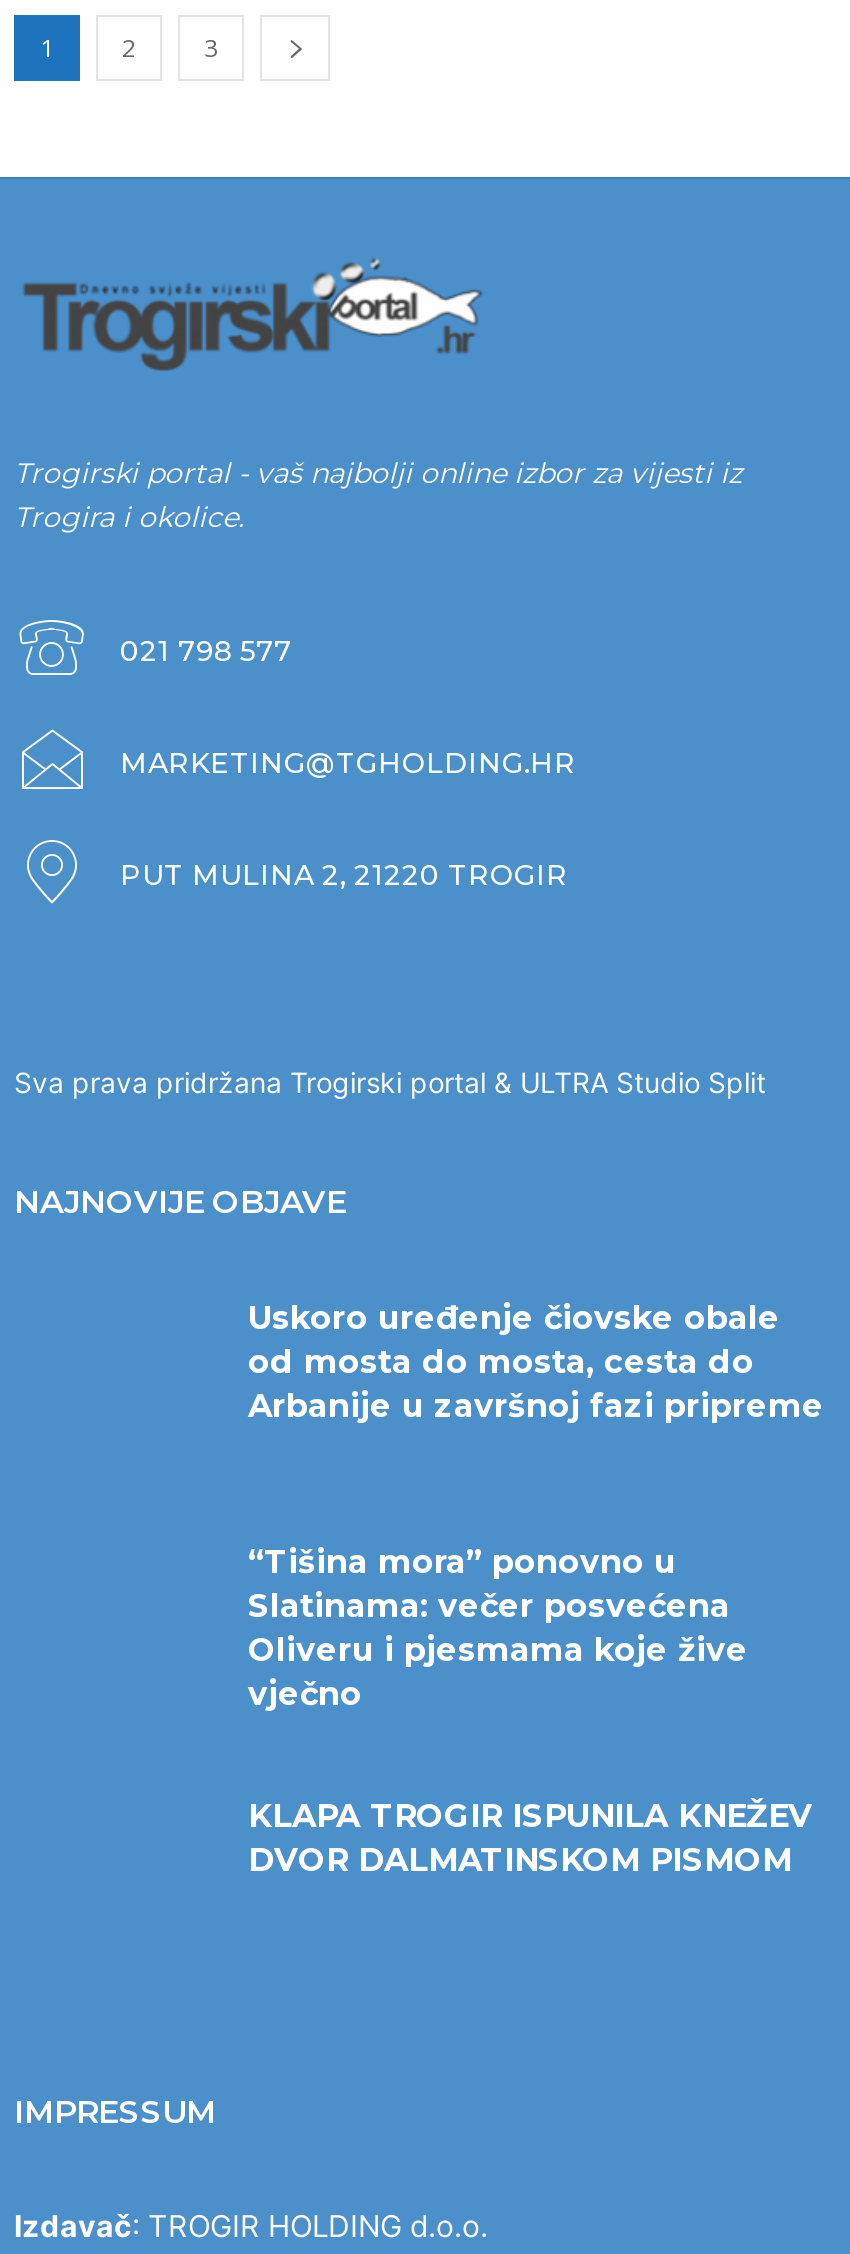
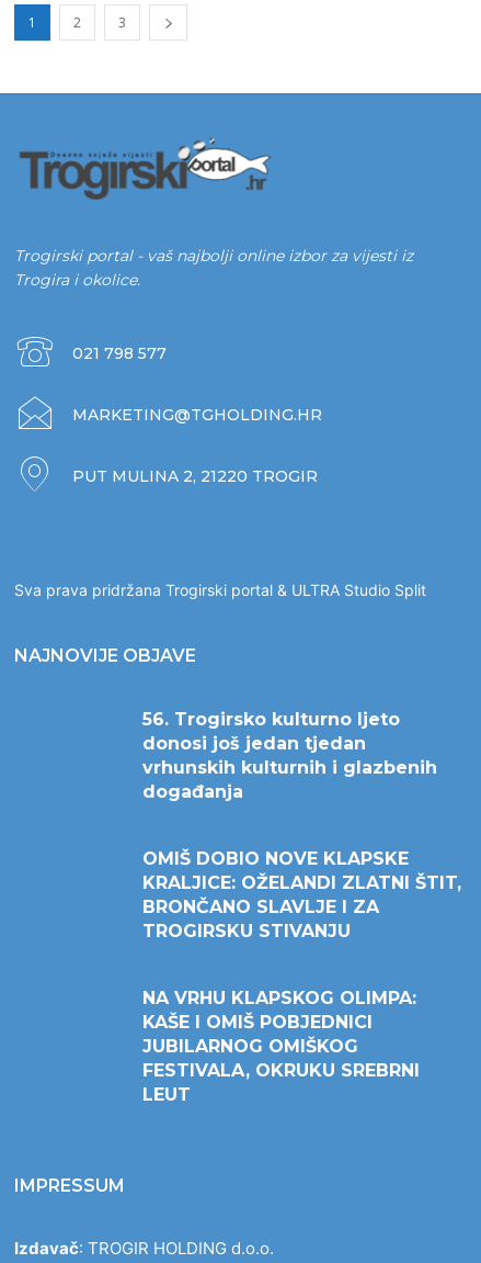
- Uskoro uređenje čiovske obale
- od mosta do mosta, cesta do
- Arbanije u završnoj fazi pripreme
+ 56. Trogirsko kulturno ljeto
+ donosi još jedan tjedan
+ vrhunskih kulturnih i glazbenih
+ događanja

- “Tišina mora” ponovno u
- Slatinama: večer posvećena
- Oliveru i pjesmama koje žive
- vječno
+ OMIŠ DOBIO NOVE KLAPSKE
+ KRALJICE: OŽELANDI ZLATNI ŠTIT,
+ BRONČANO SLAVLJE I ZA
+ TROGIRSKU STIVANJU

- KLAPA TROGIR ISPUNILA KNEŽEV
- DVOR DALMATINSKOM PISMOM
+ NA VRHU KLAPSKOG OLIMPA:
+ KAŠE I OMIŠ POBJEDNICI
+ JUBILARNOG OMIŠKOG
+ FESTIVALA, OKRUKU SREBRNI
+ LEUT
